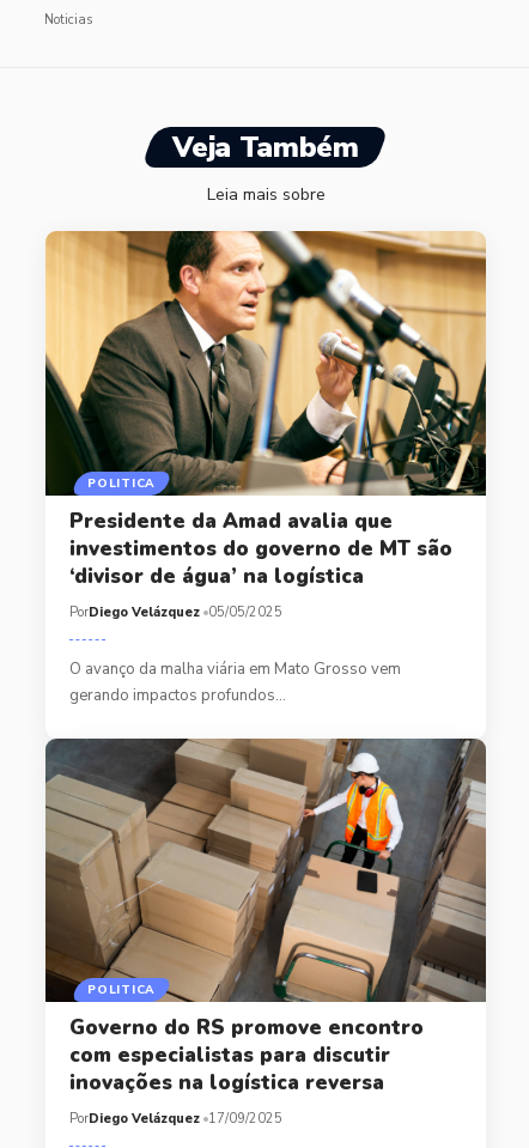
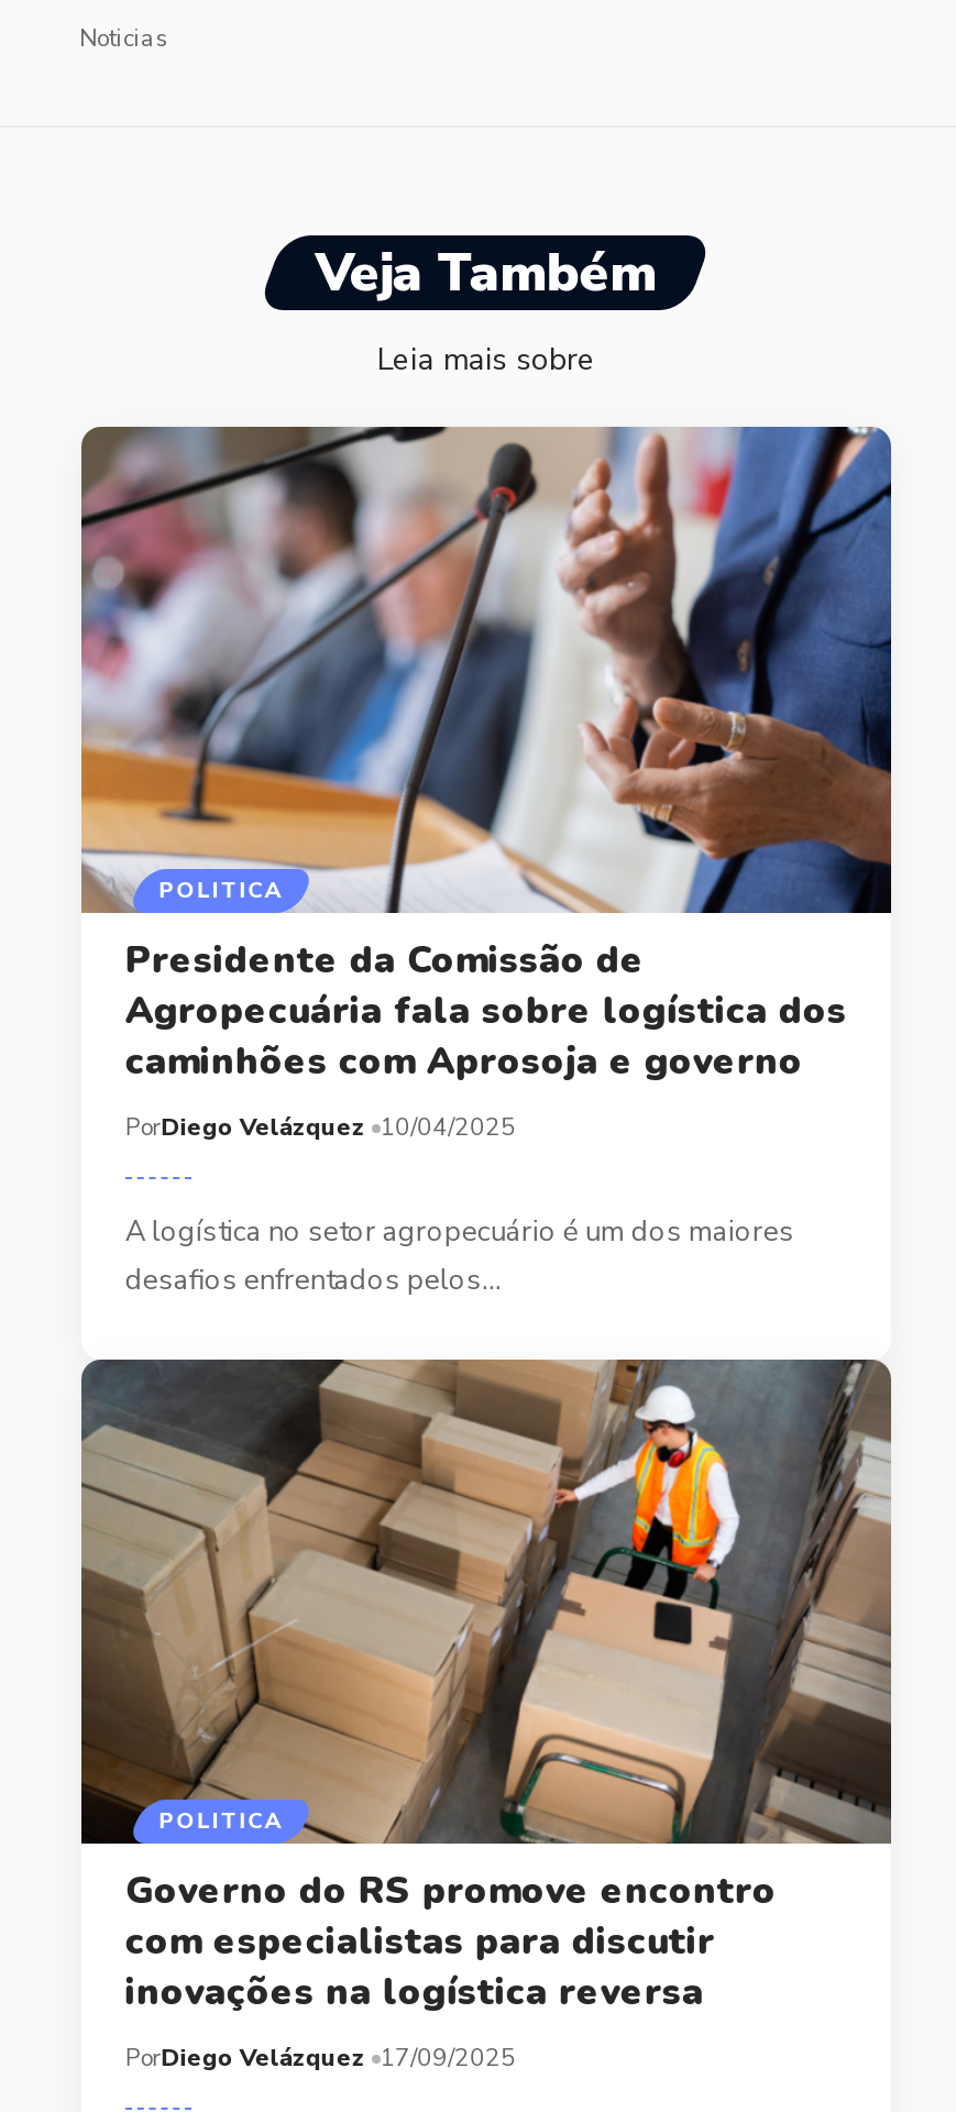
- [image]
- Presidente da Amad avalia que
- investimentos do governo de MT são
- ‘divisor de água’ na logística
+ [image]
+ Presidente da Comissão de
+ Agropecuária fala sobre logística dos
+ caminhões com Aprosoja e governo

- PorDiego Velázquez 05/05/2025
+ PorDiego Velázquez 10/04/2025

- O avanço da malha viária em Mato Grosso vem
- gerando impactos profundos…
+ A logística no setor agropecuário é um dos maiores
+ desafios enfrentados pelos…
